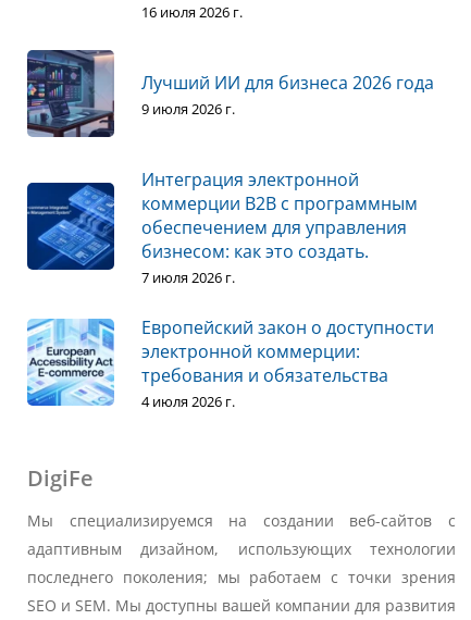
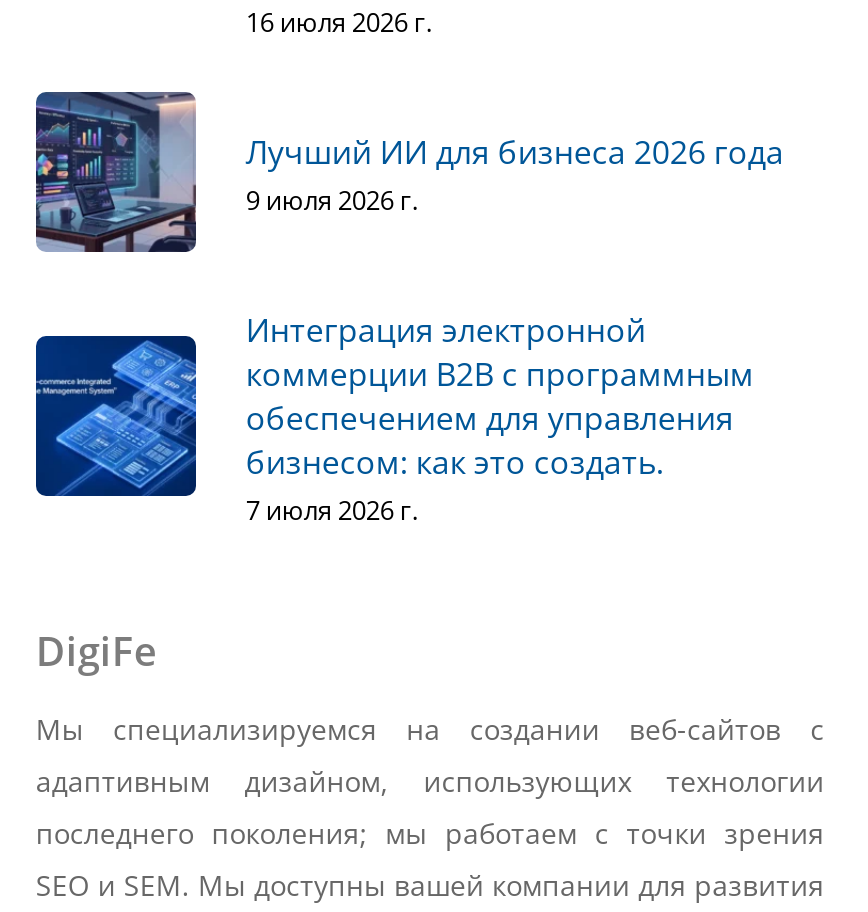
- [image]
- Европейский закон о доступности
- электронной коммерции:
- требования и обязательства
- 4 июля 2026 г.
